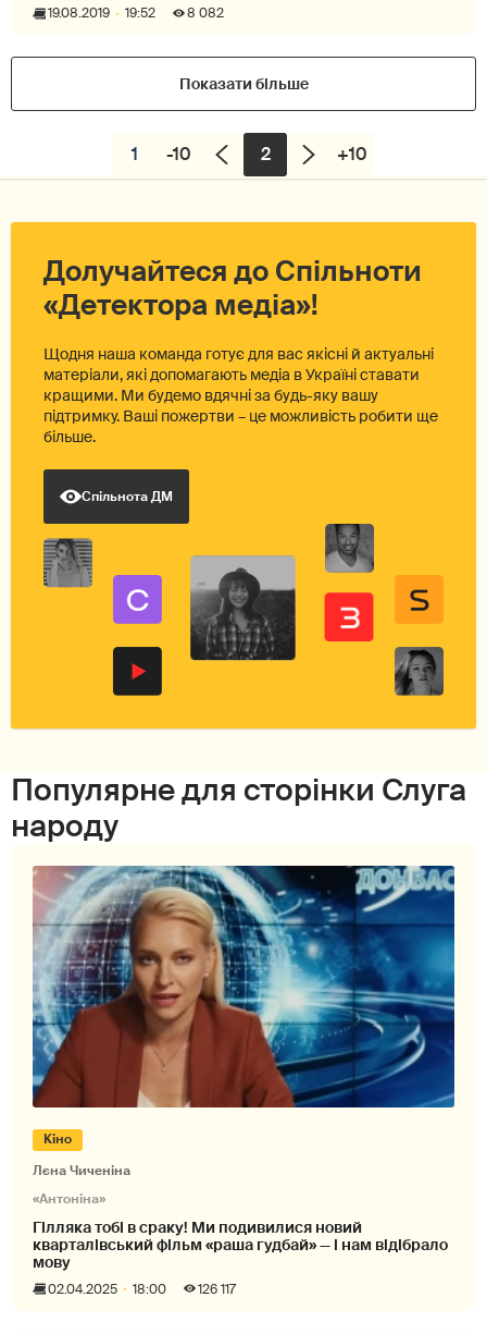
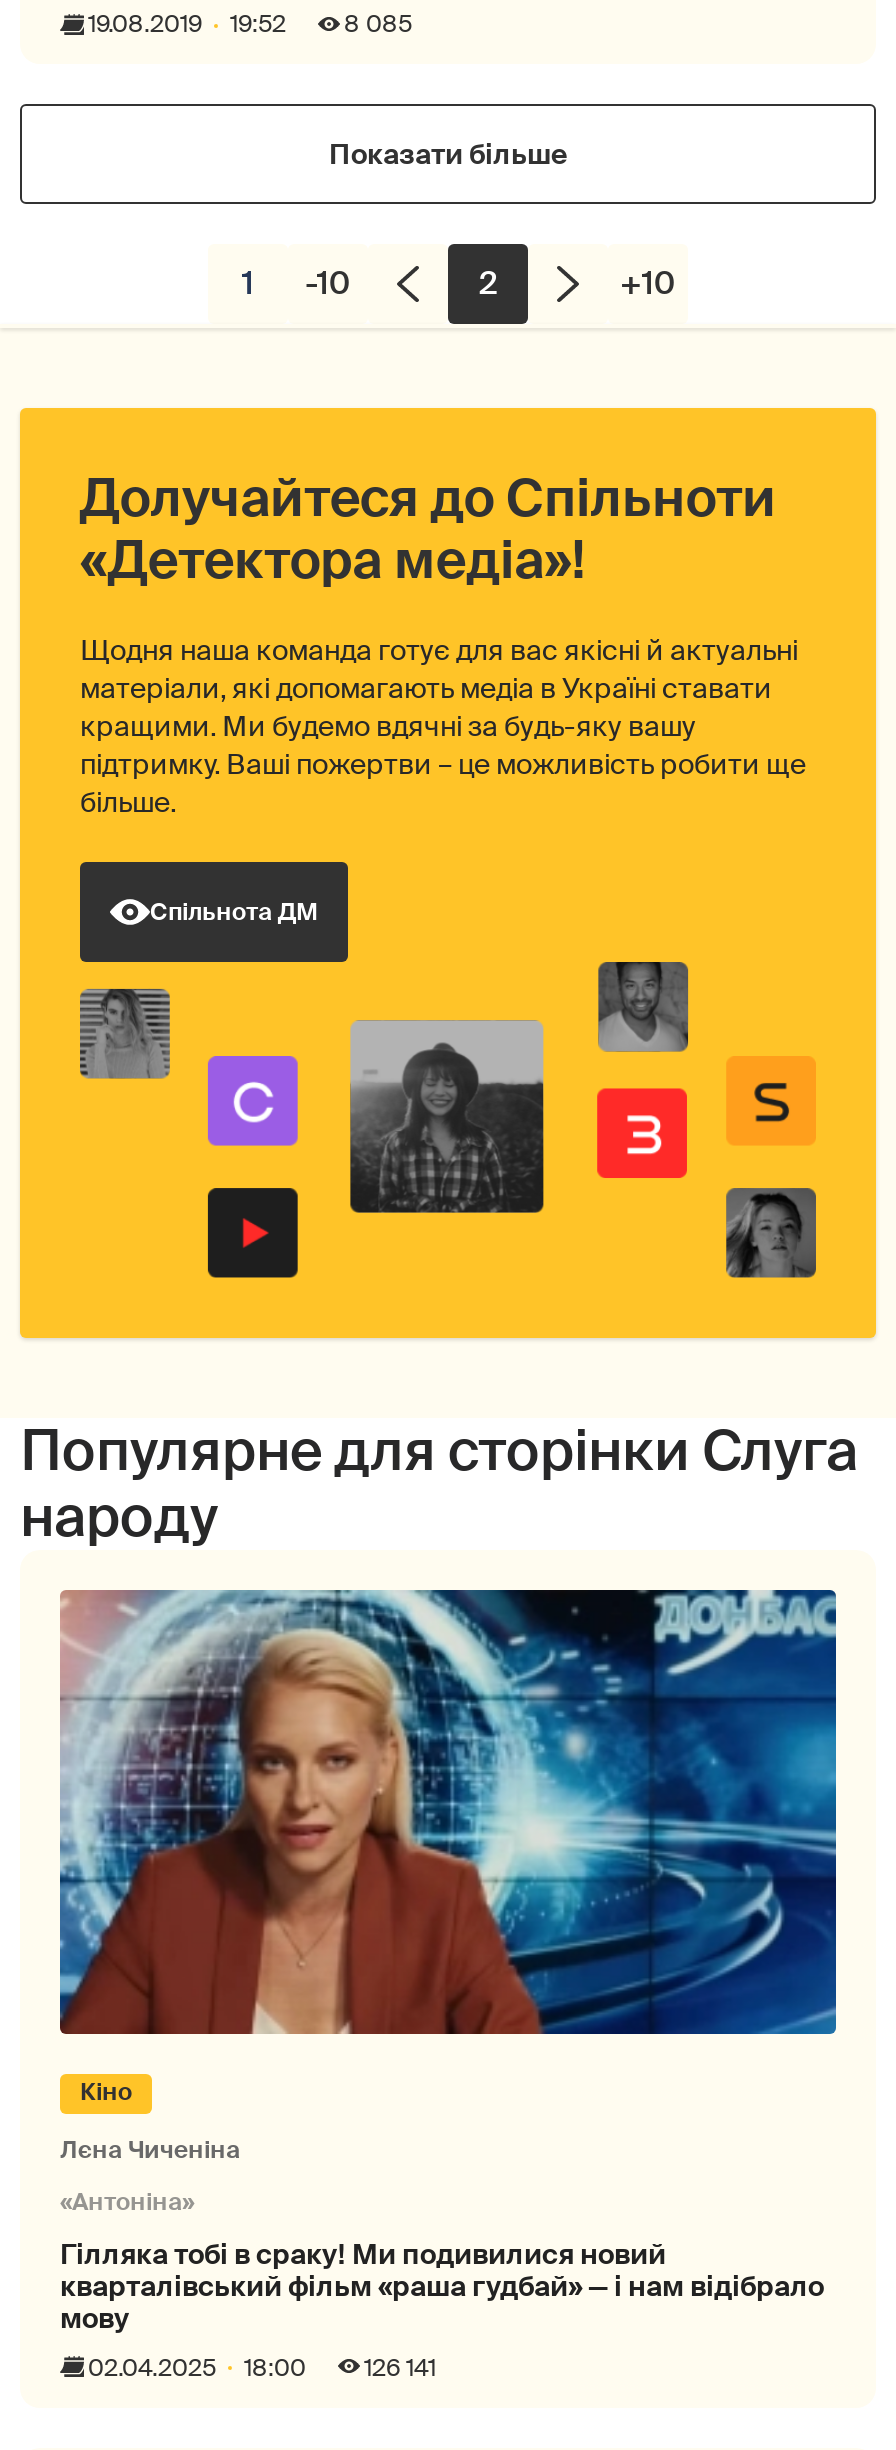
- 19.08.2019 19:52 8 082
+ 19.08.2019 19:52 8 085

- 02.04.2025 18:00 126 117
+ 02.04.2025 18:00 126 141
